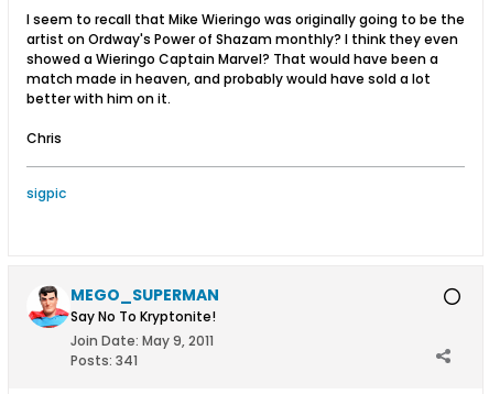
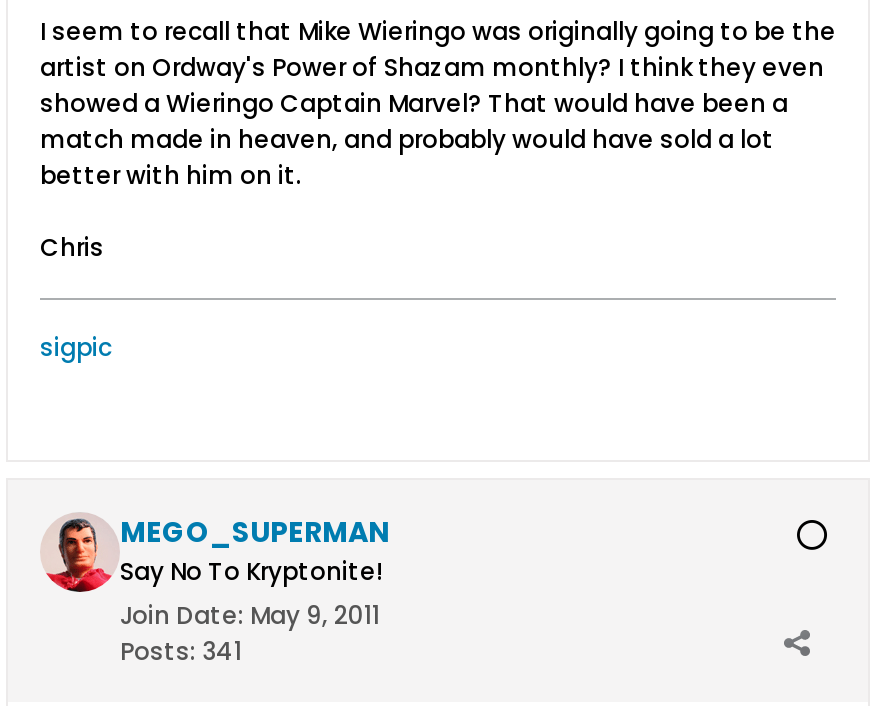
- [image]
+ [image]
